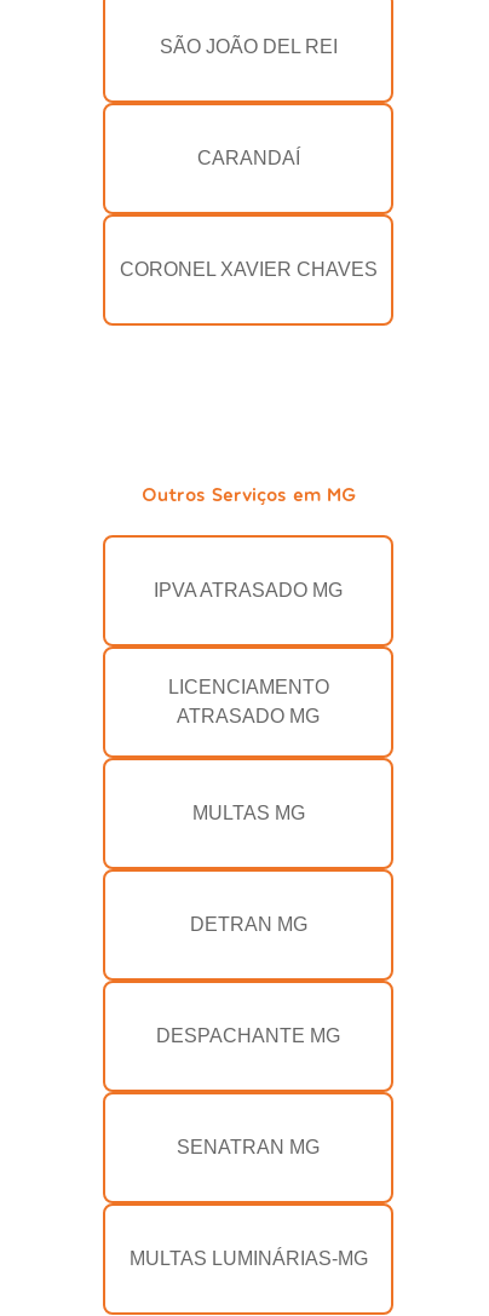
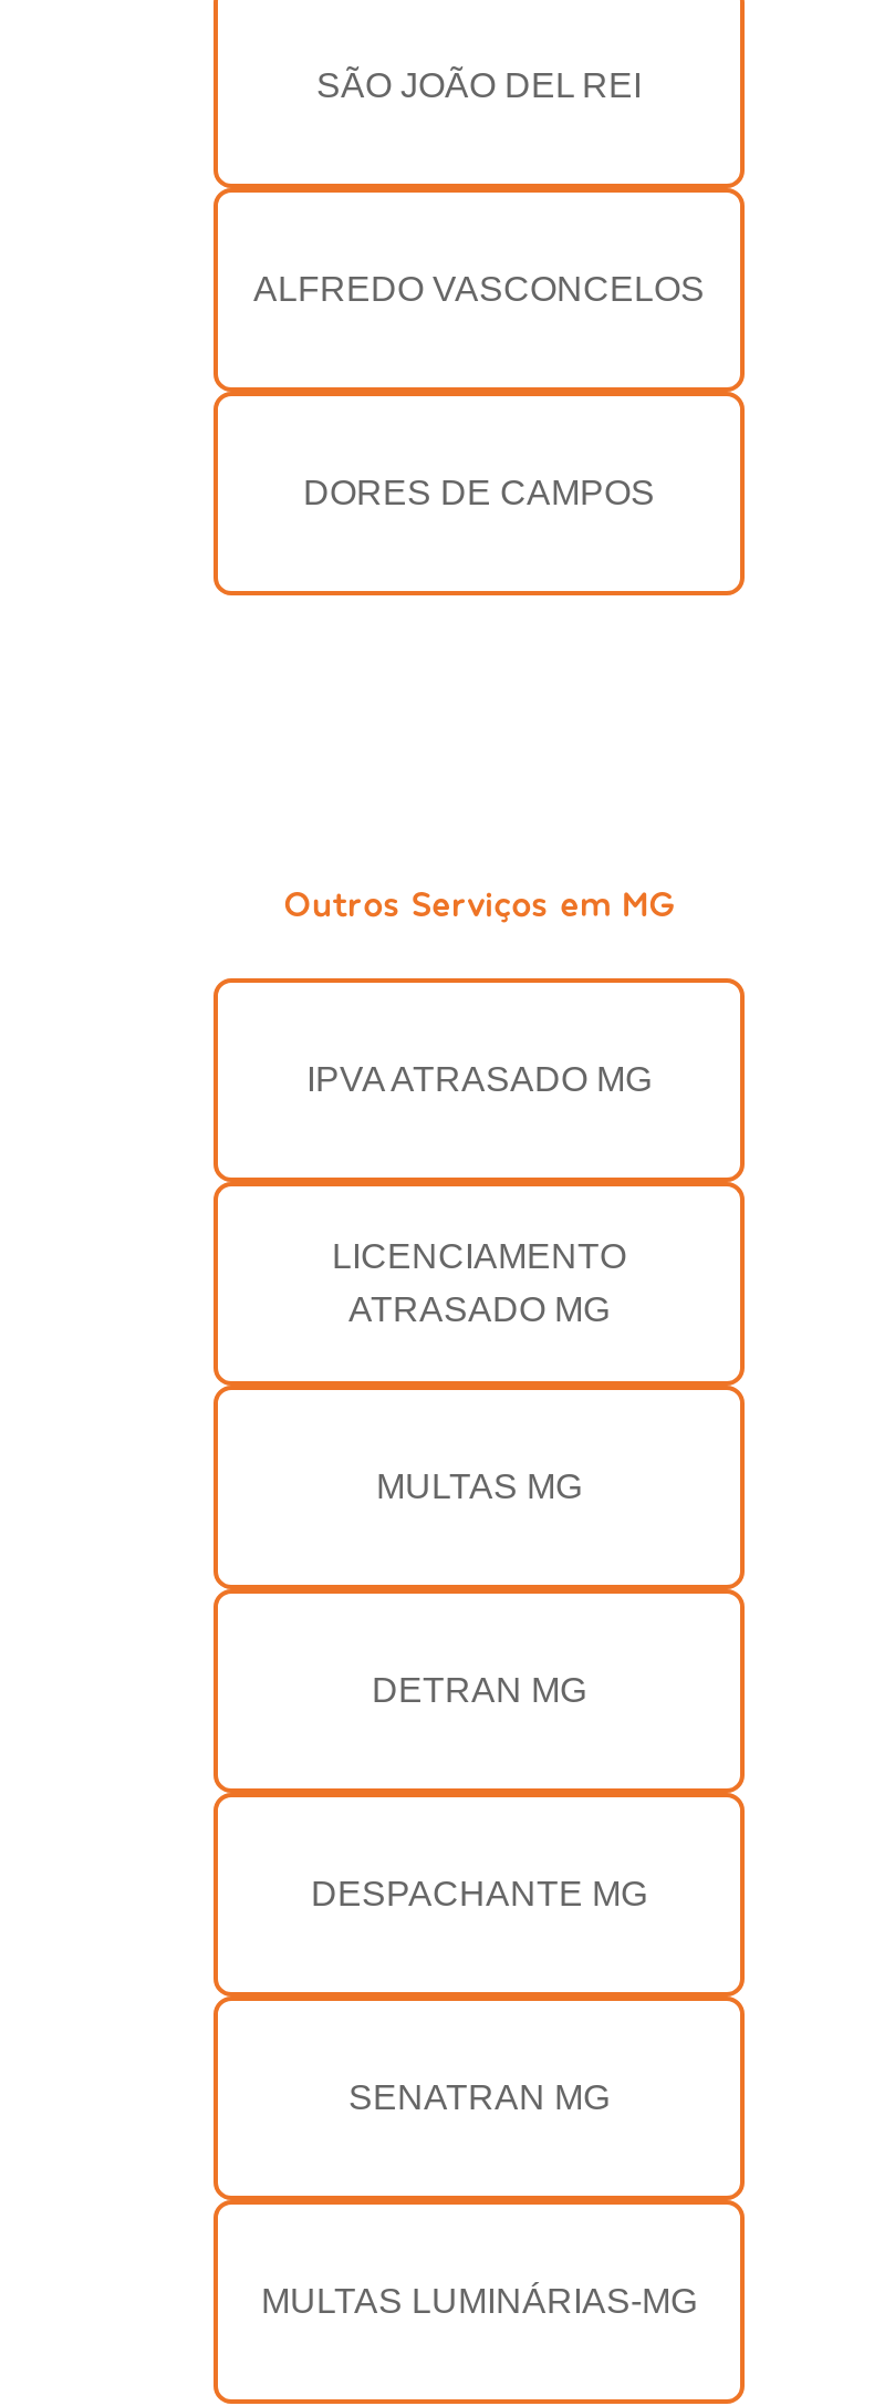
- CARANDAÍ
+ ALFREDO VASCONCELOS

- CORONEL XAVIER CHAVES
+ DORES DE CAMPOS
